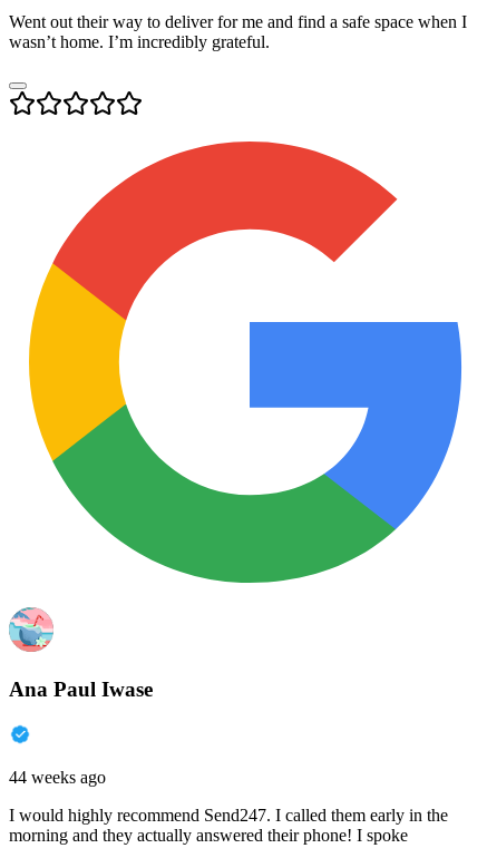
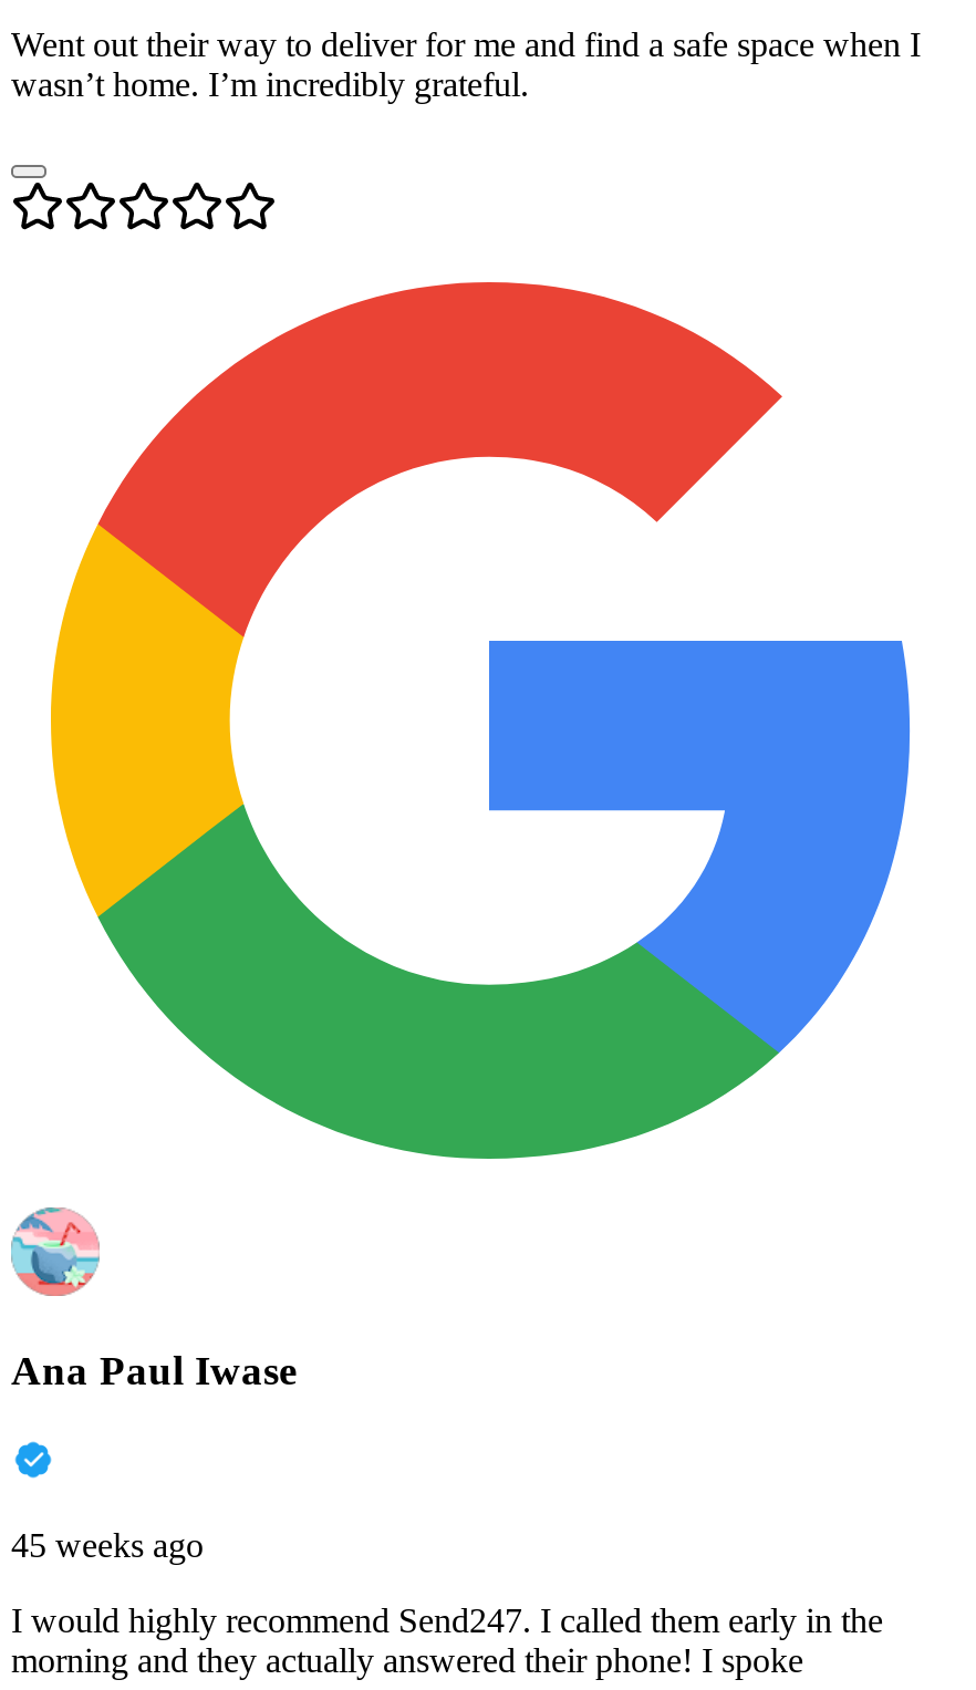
- 44 weeks ago
+ 45 weeks ago
